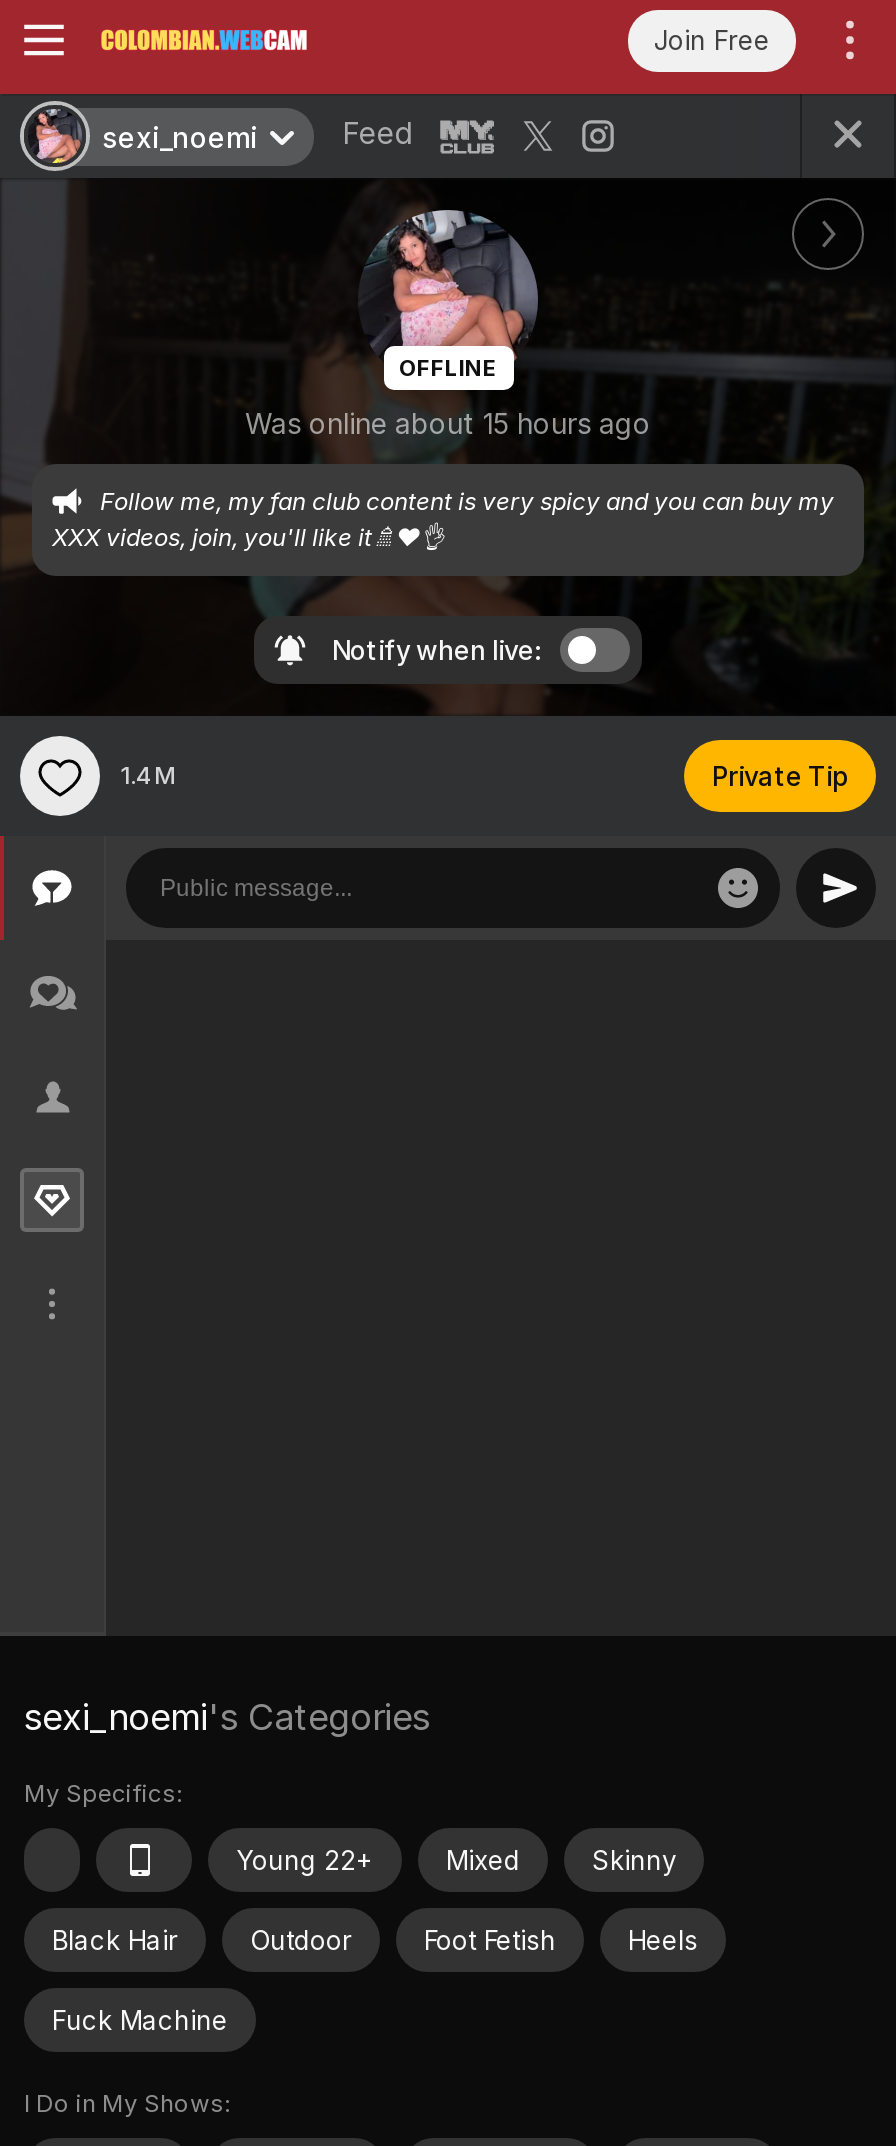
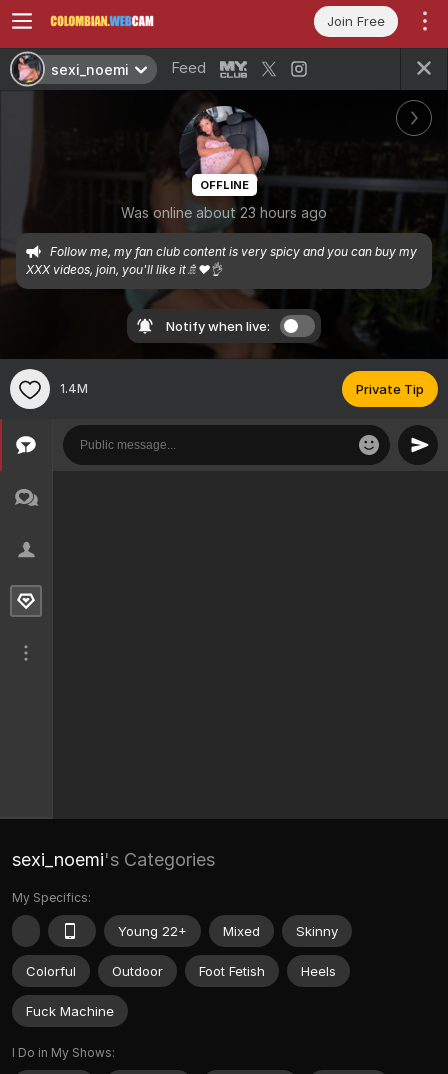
- Was online about 15 hours ago
+ Was online about 23 hours ago

- Black Hair
+ Colorful
